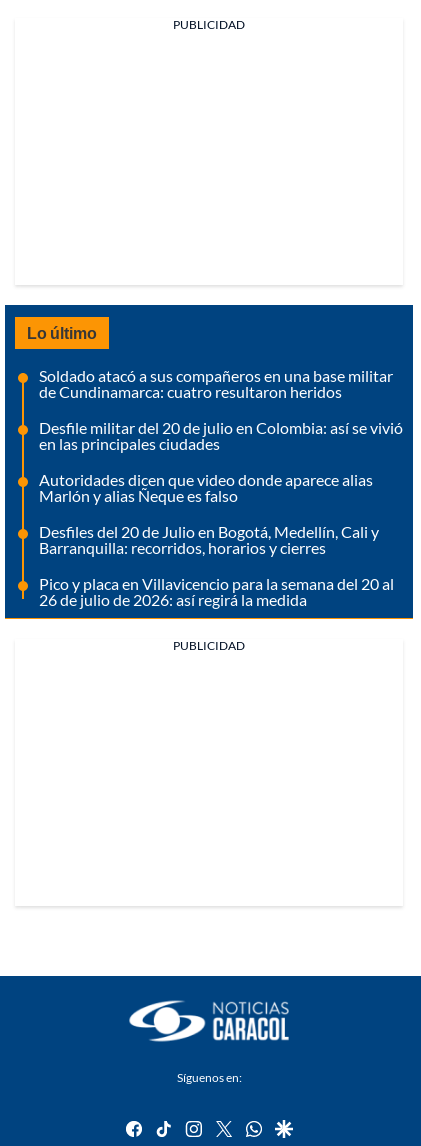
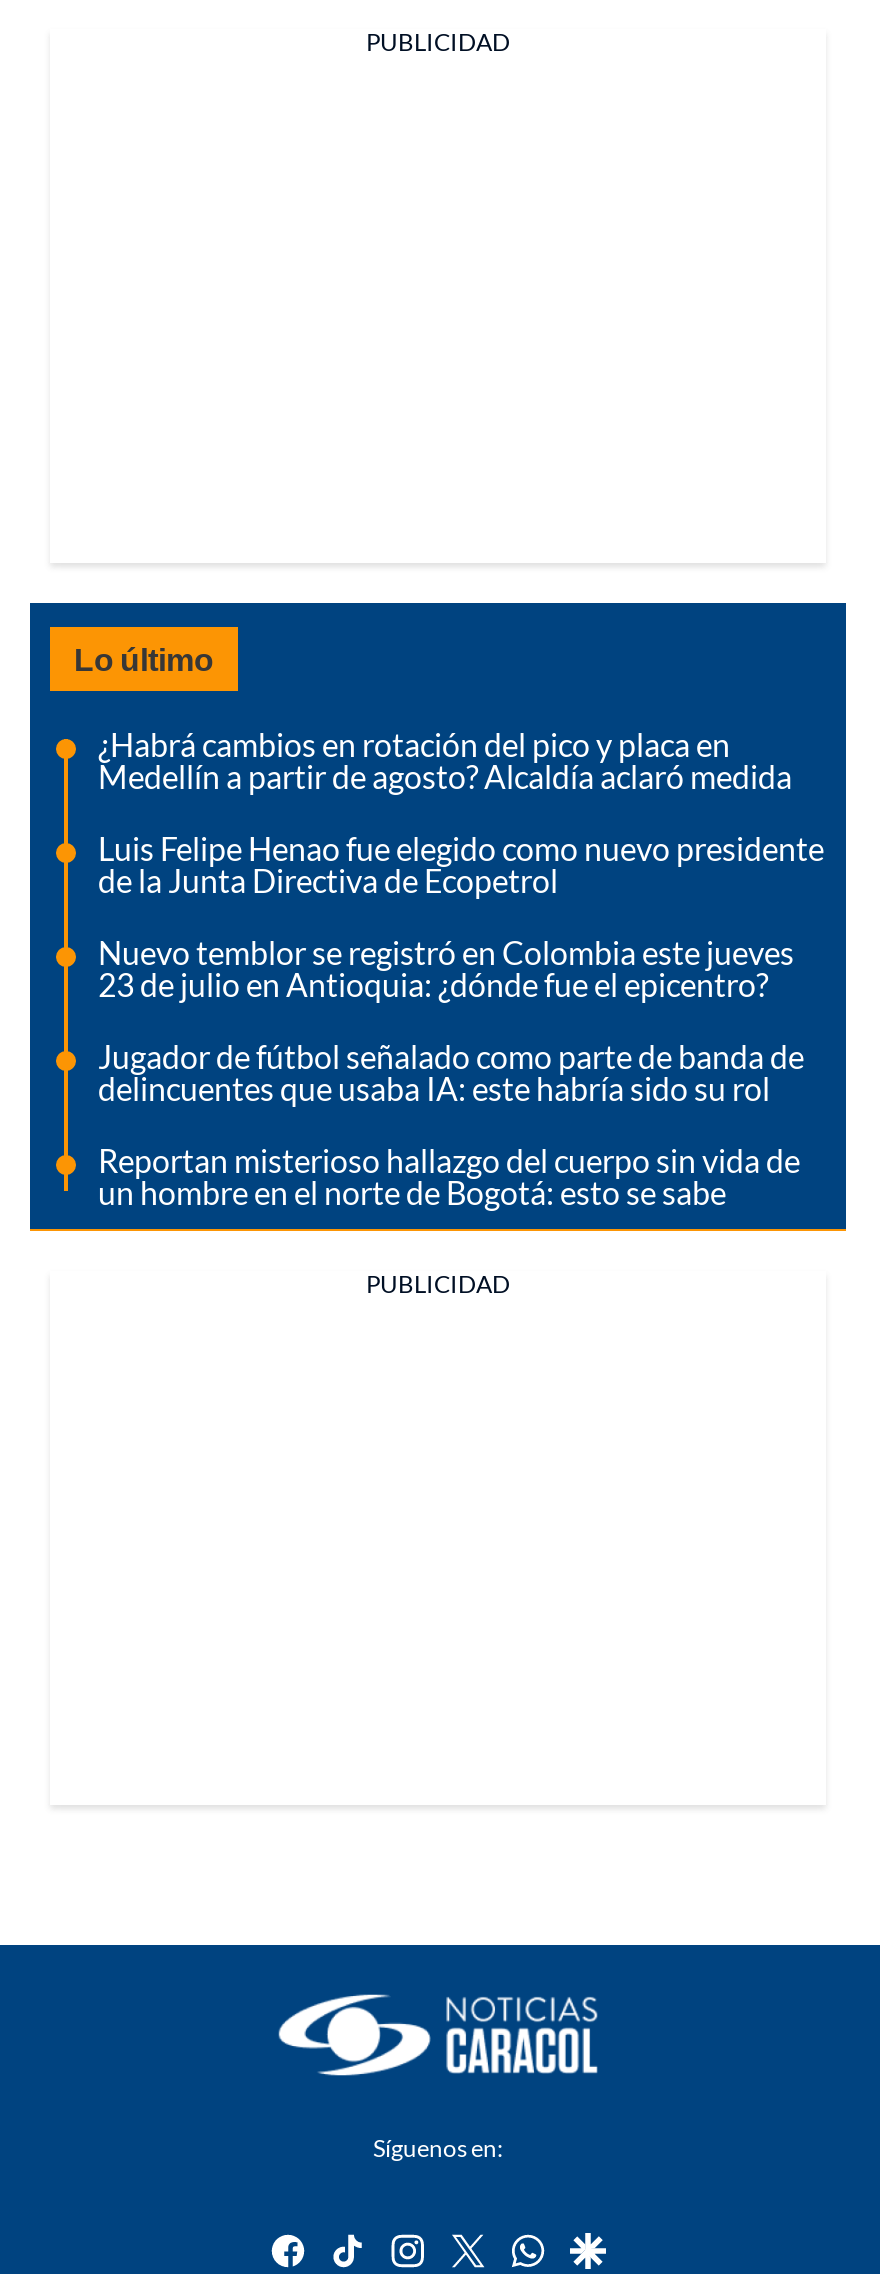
- Soldado atacó a sus compañeros en una base militar
- de Cundinamarca: cuatro resultaron heridos
+ ¿Habrá cambios en rotación del pico y placa en
+ Medellín a partir de agosto? Alcaldía aclaró medida

- Desfile militar del 20 de julio en Colombia: así se vivió
- en las principales ciudades
+ Luis Felipe Henao fue elegido como nuevo presidente
+ de la Junta Directiva de Ecopetrol

- Autoridades dicen que video donde aparece alias
- Marlón y alias Ñeque es falso
+ Nuevo temblor se registró en Colombia este jueves
+ 23 de julio en Antioquia: ¿dónde fue el epicentro?

- Desfiles del 20 de Julio en Bogotá, Medellín, Cali y
- Barranquilla: recorridos, horarios y cierres
+ Jugador de fútbol señalado como parte de banda de
+ delincuentes que usaba IA: este habría sido su rol

- Pico y placa en Villavicencio para la semana del 20 al
- 26 de julio de 2026: así regirá la medida
+ Reportan misterioso hallazgo del cuerpo sin vida de
+ un hombre en el norte de Bogotá: esto se sabe
